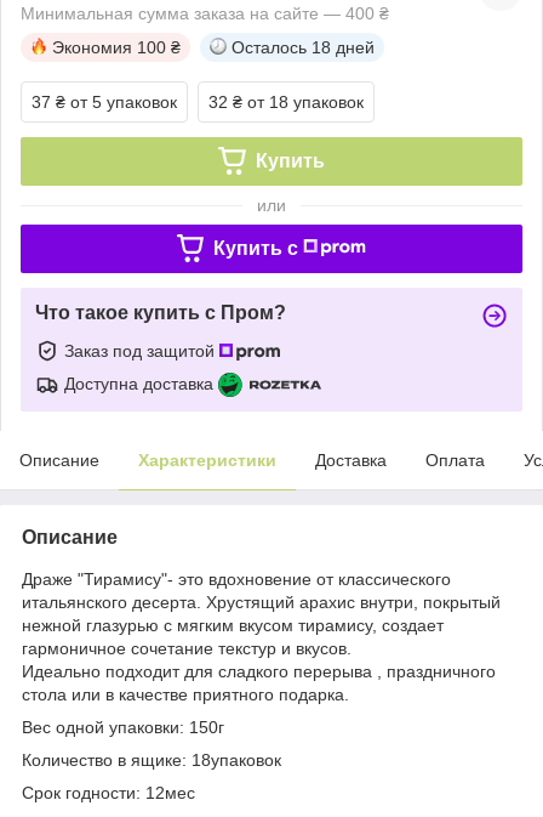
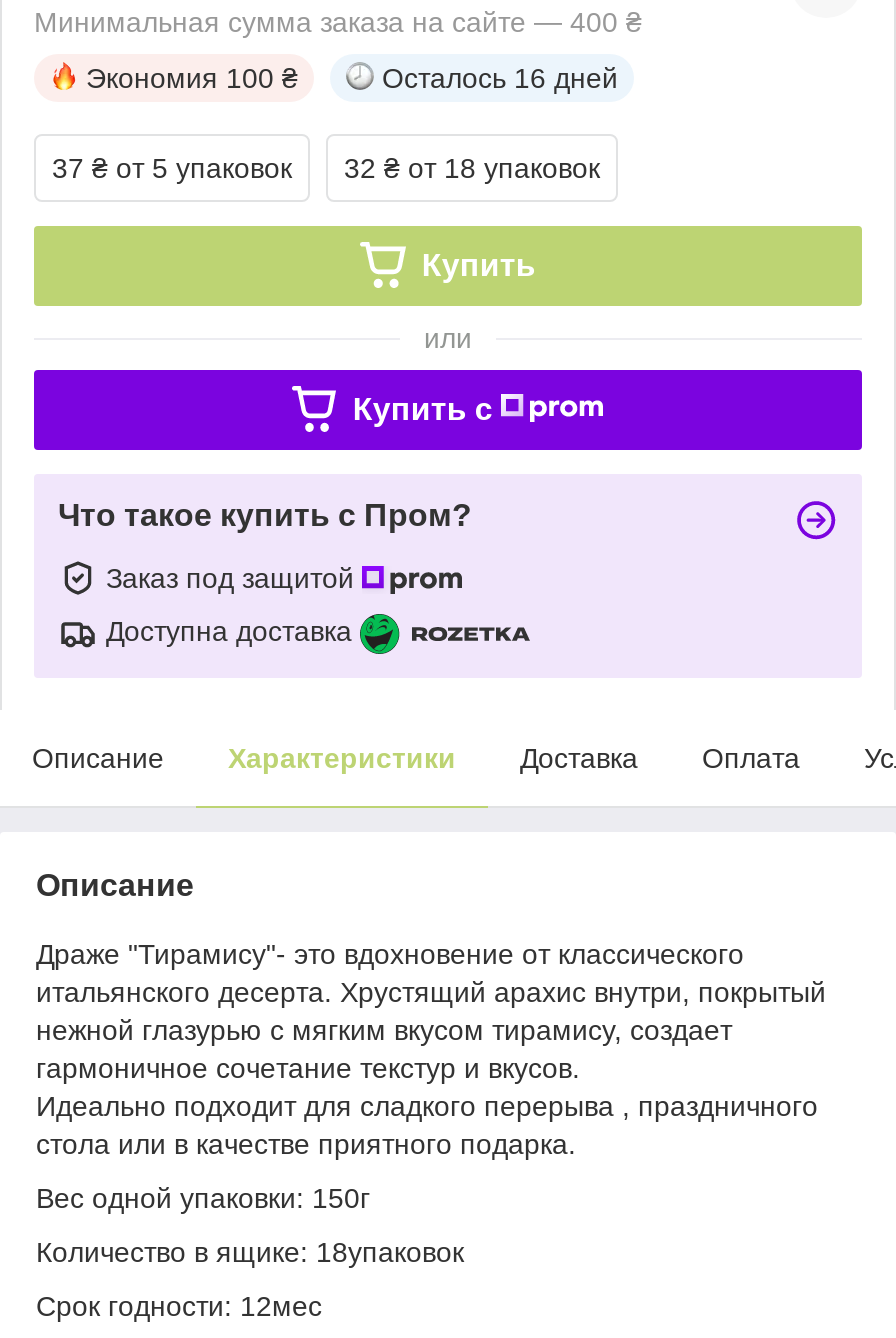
- Осталось 18 дней
+ Осталось 16 дней
